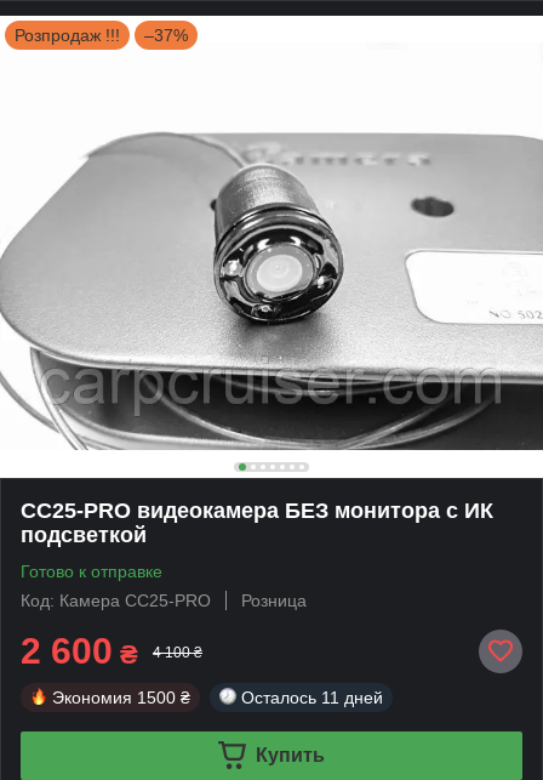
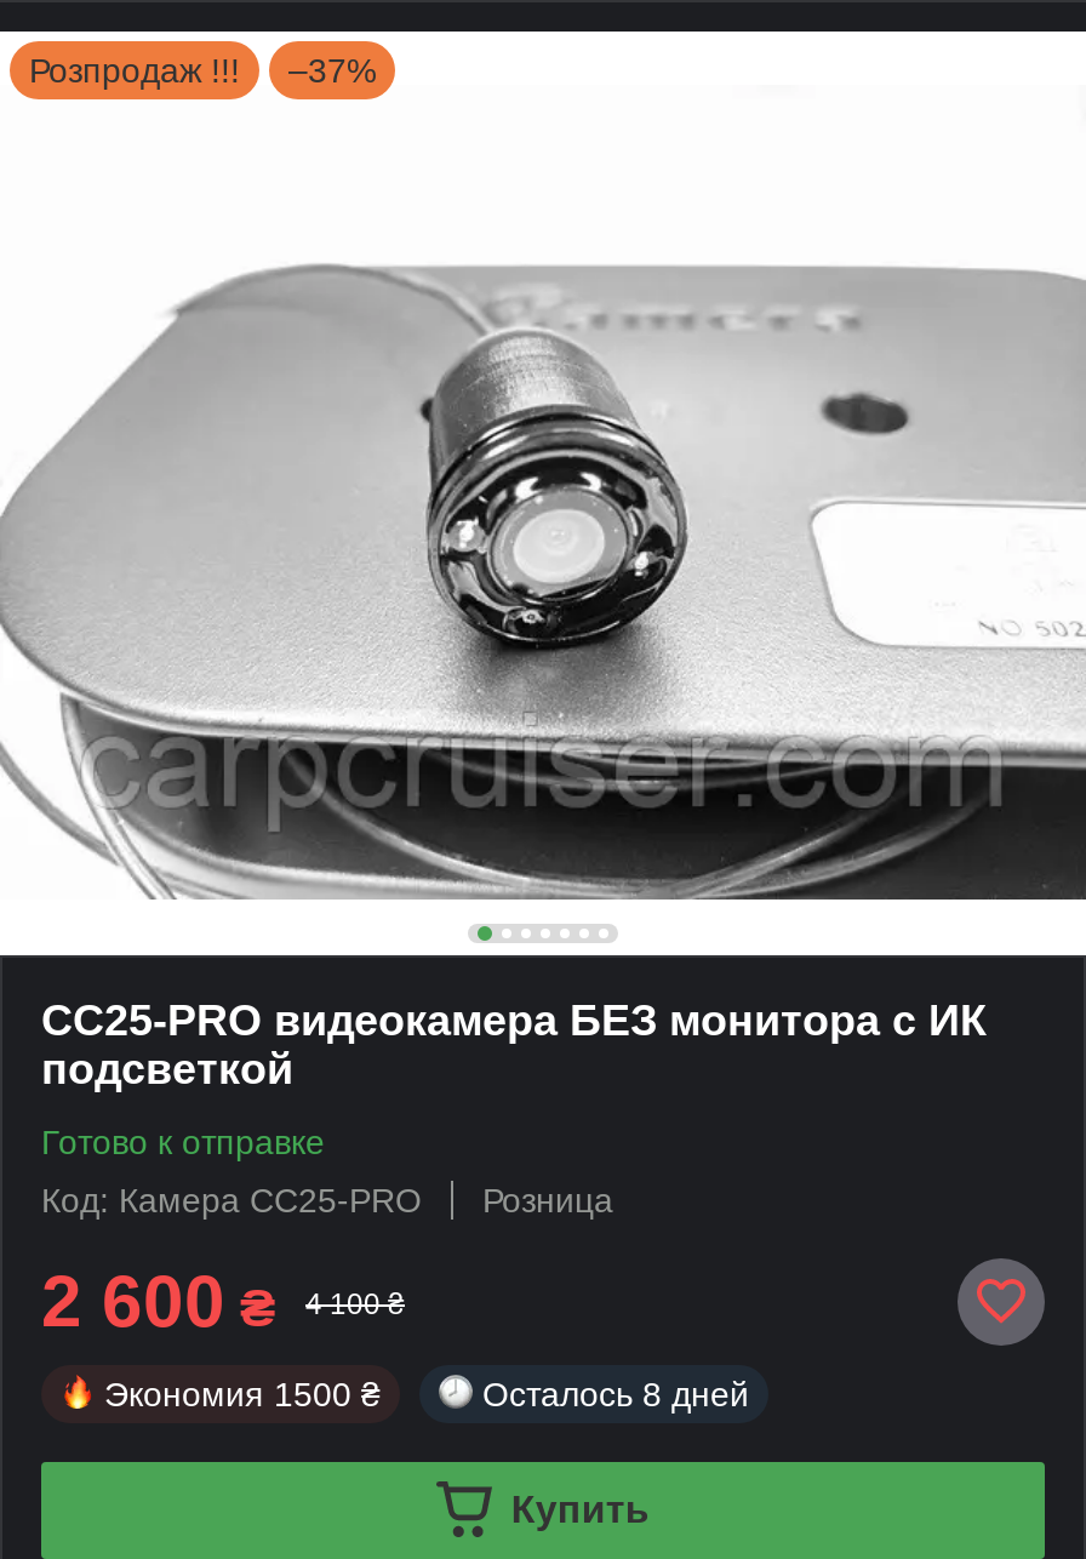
- Осталось 11 дней
+ Осталось 8 дней
